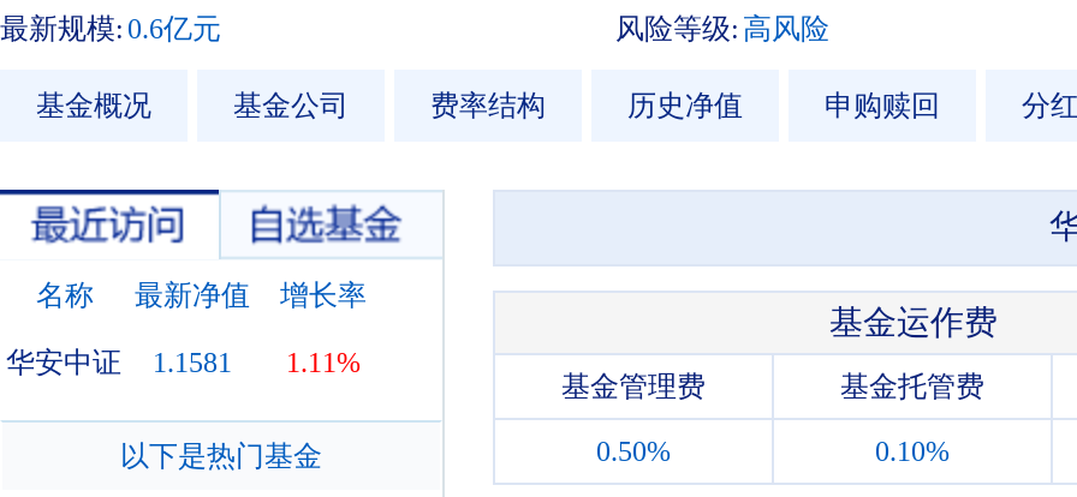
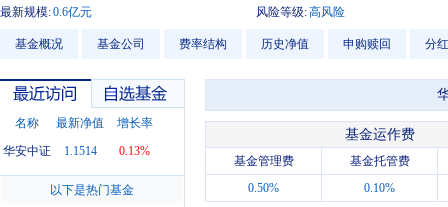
- 1.1581
+ 1.1514

- 1.11%
+ 0.13%
